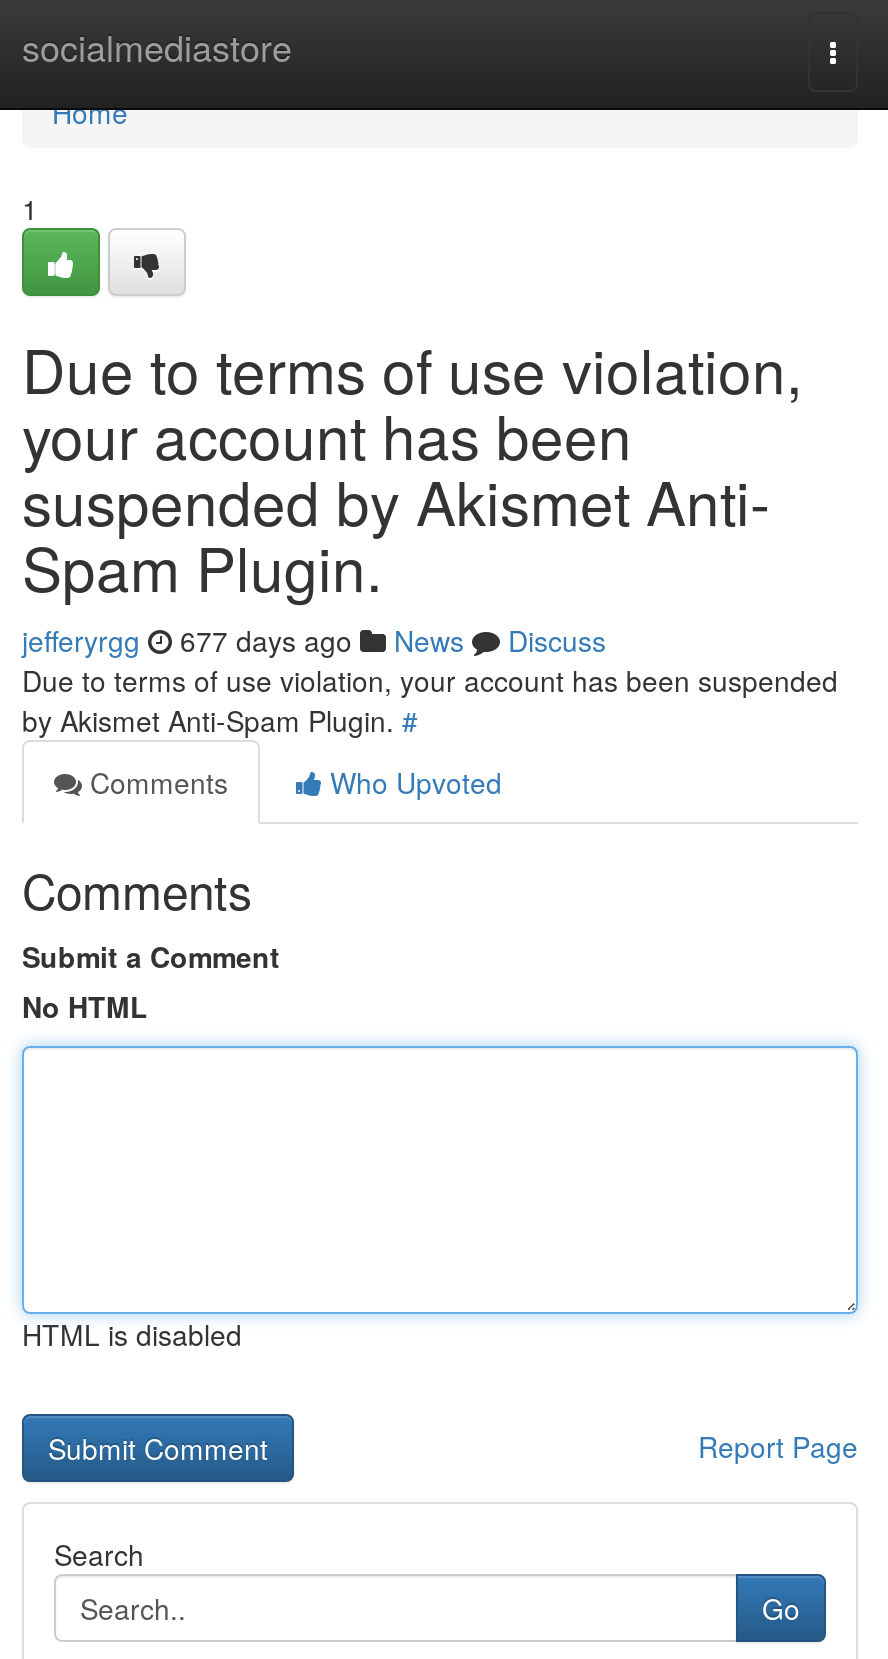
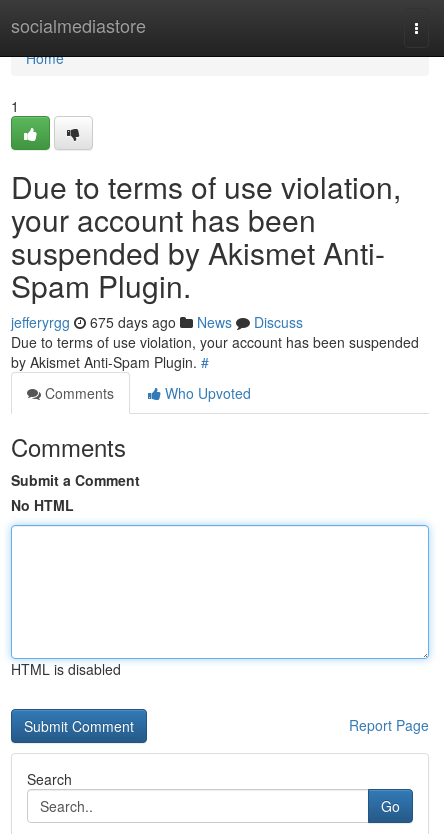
- jefferyrgg 677 days ago News Discuss
+ jefferyrgg 675 days ago News Discuss
